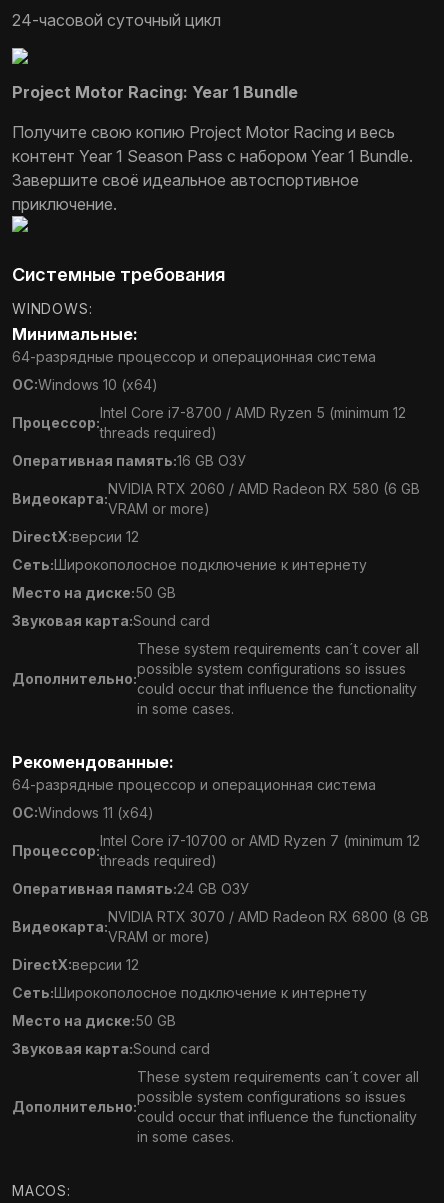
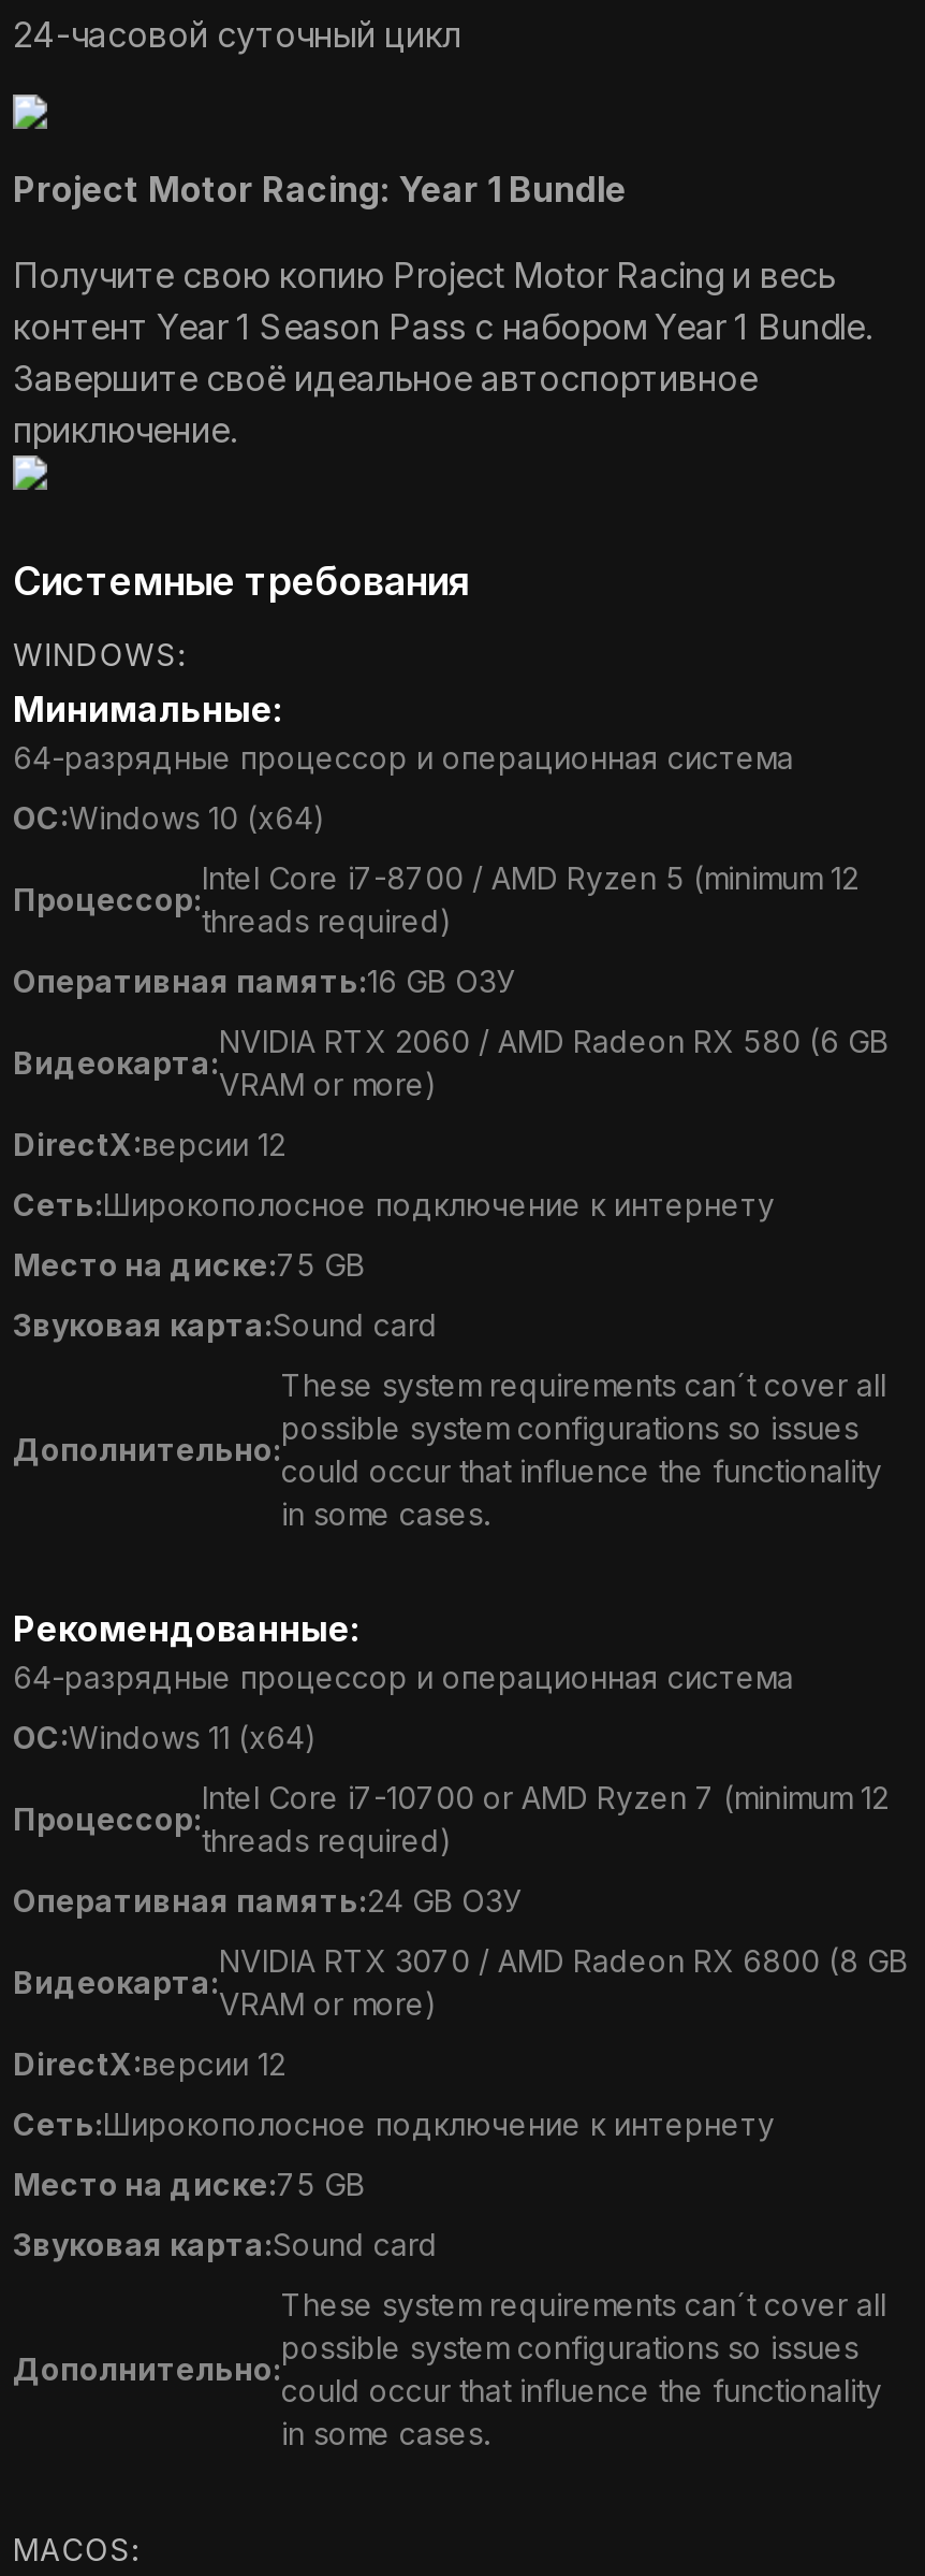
- Место на диске:50 GB
+ Место на диске:75 GB

- Место на диске:50 GB
+ Место на диске:75 GB
